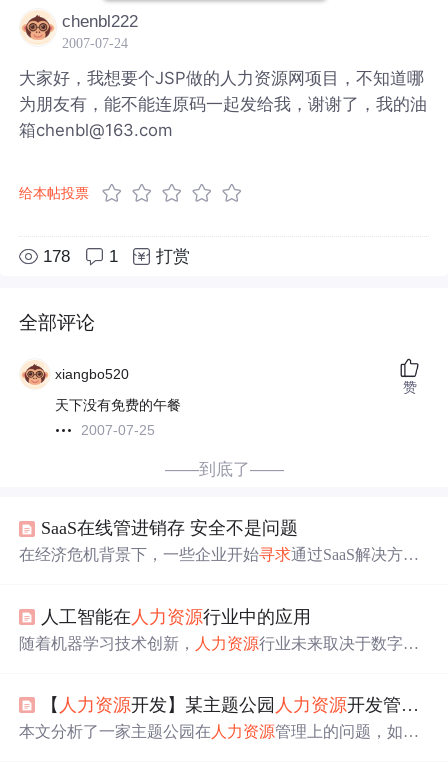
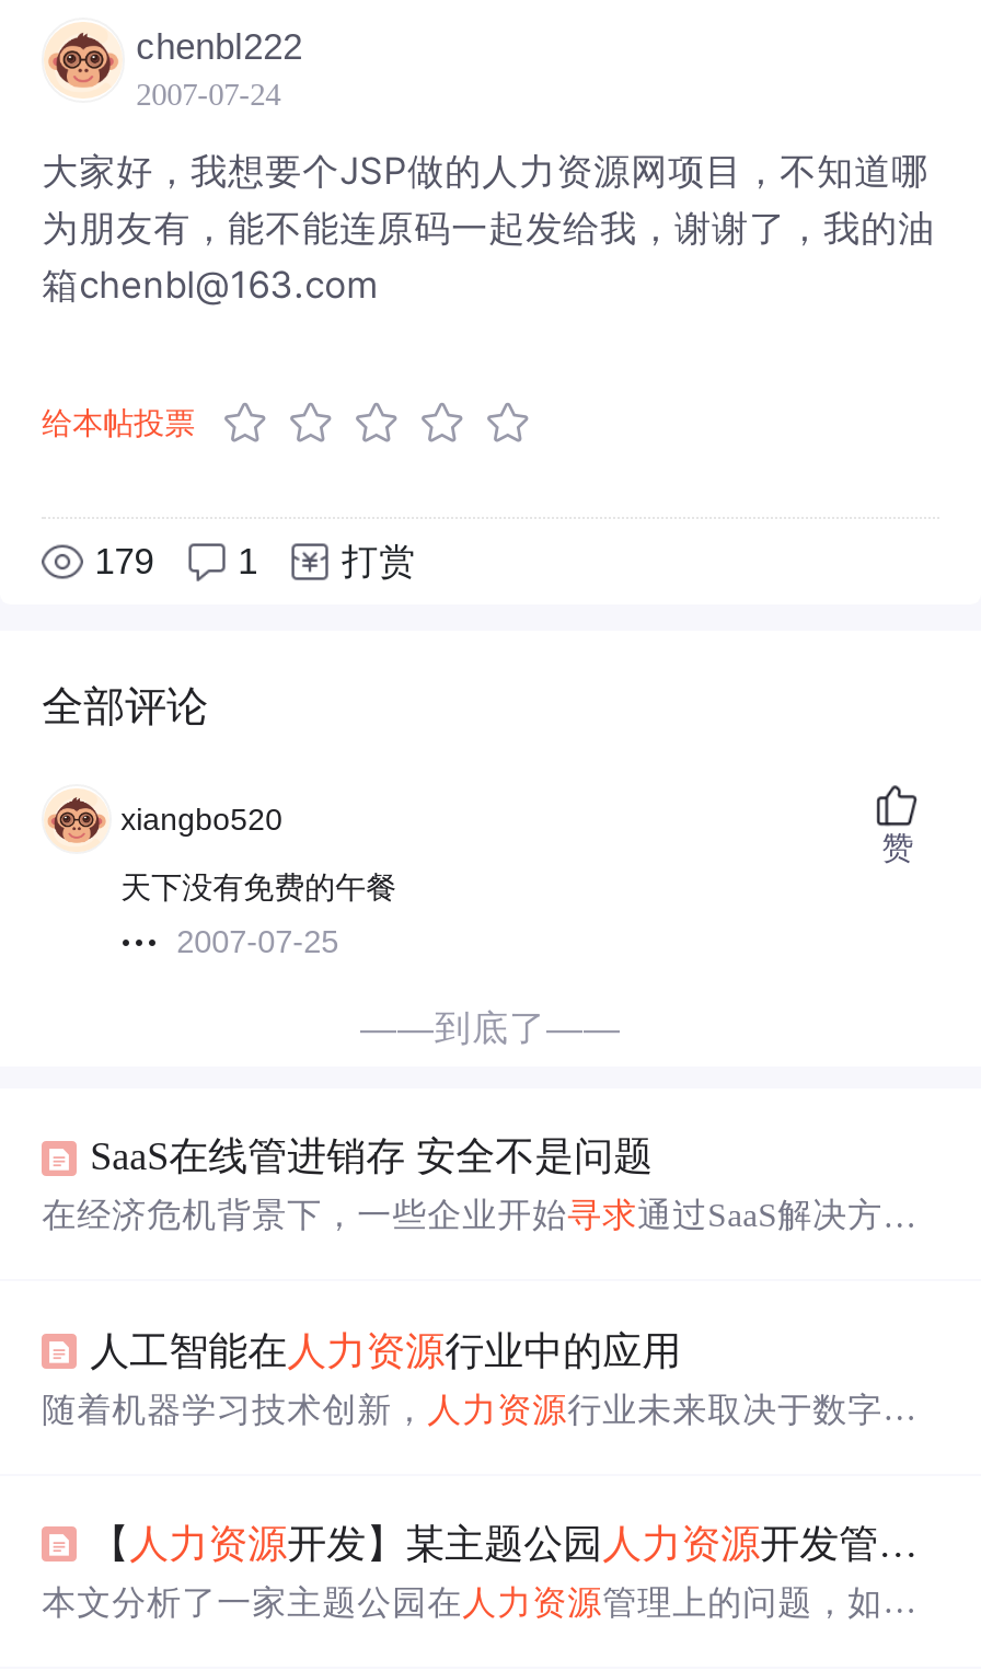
- 178
+ 179
